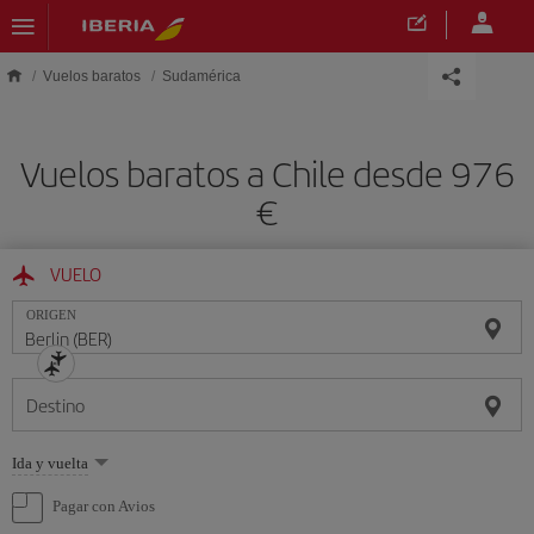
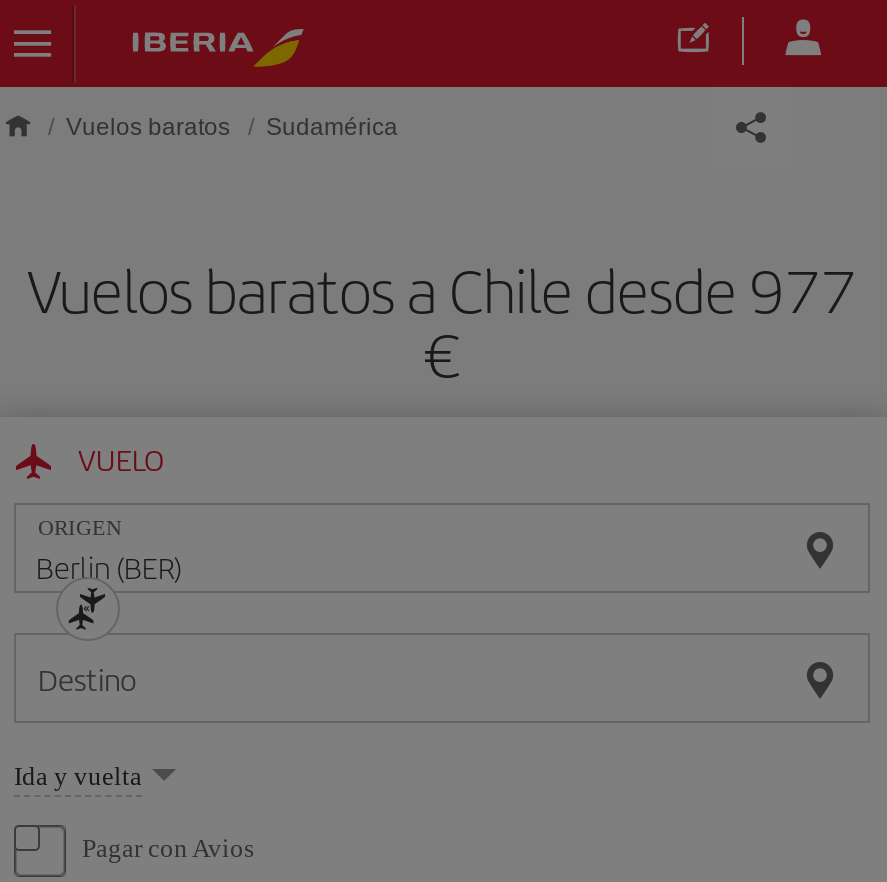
- Vuelos baratos a Chile desde 976
+ Vuelos baratos a Chile desde 977
